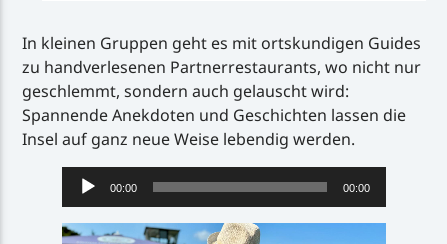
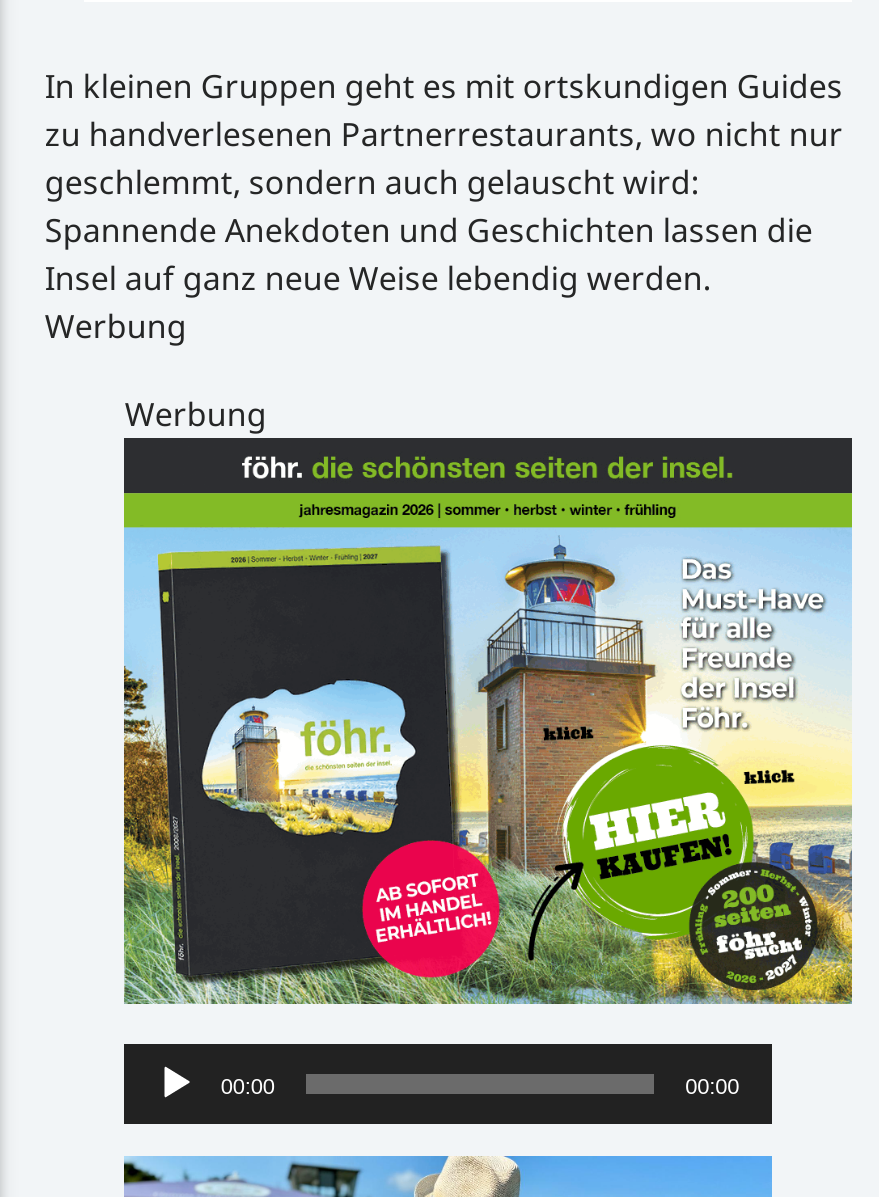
+ Werbung
+ Werbung

+ [image]
